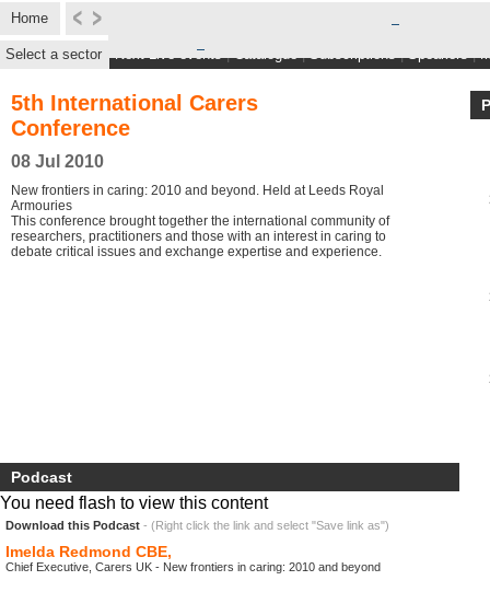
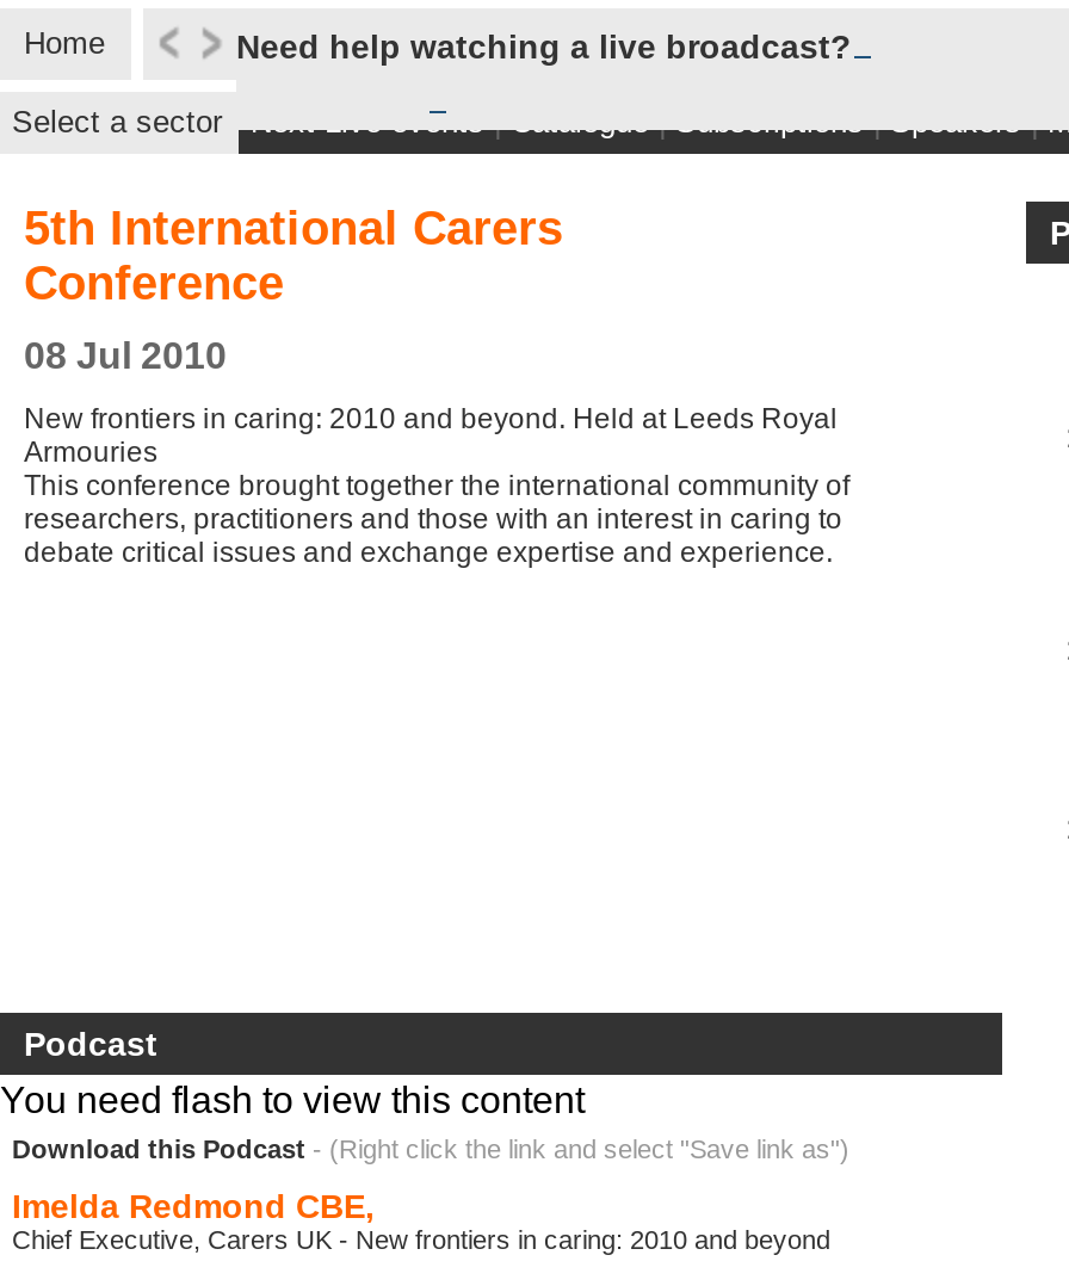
+ Need help watching a live broadcast?
